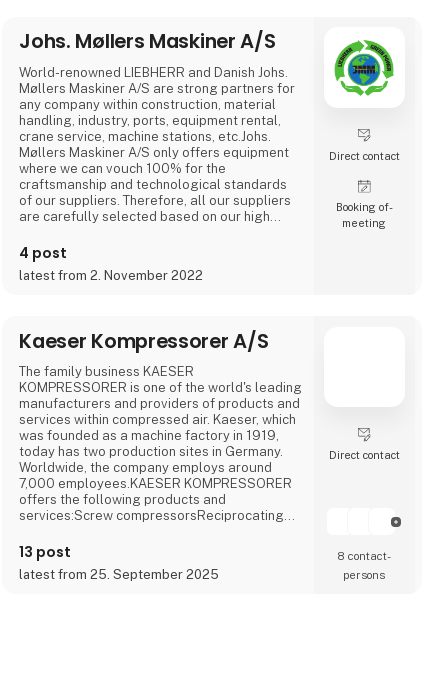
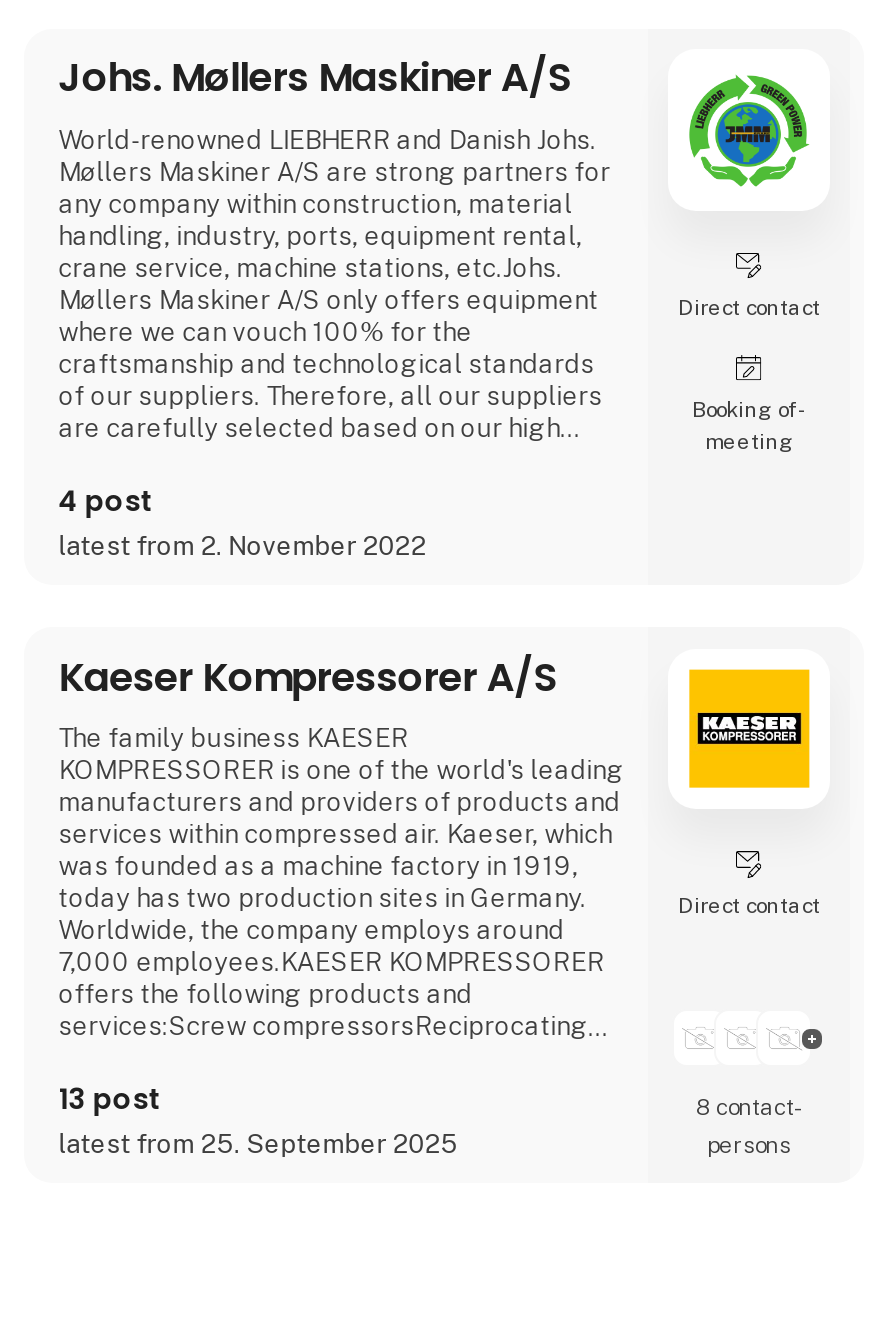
+ [image]
